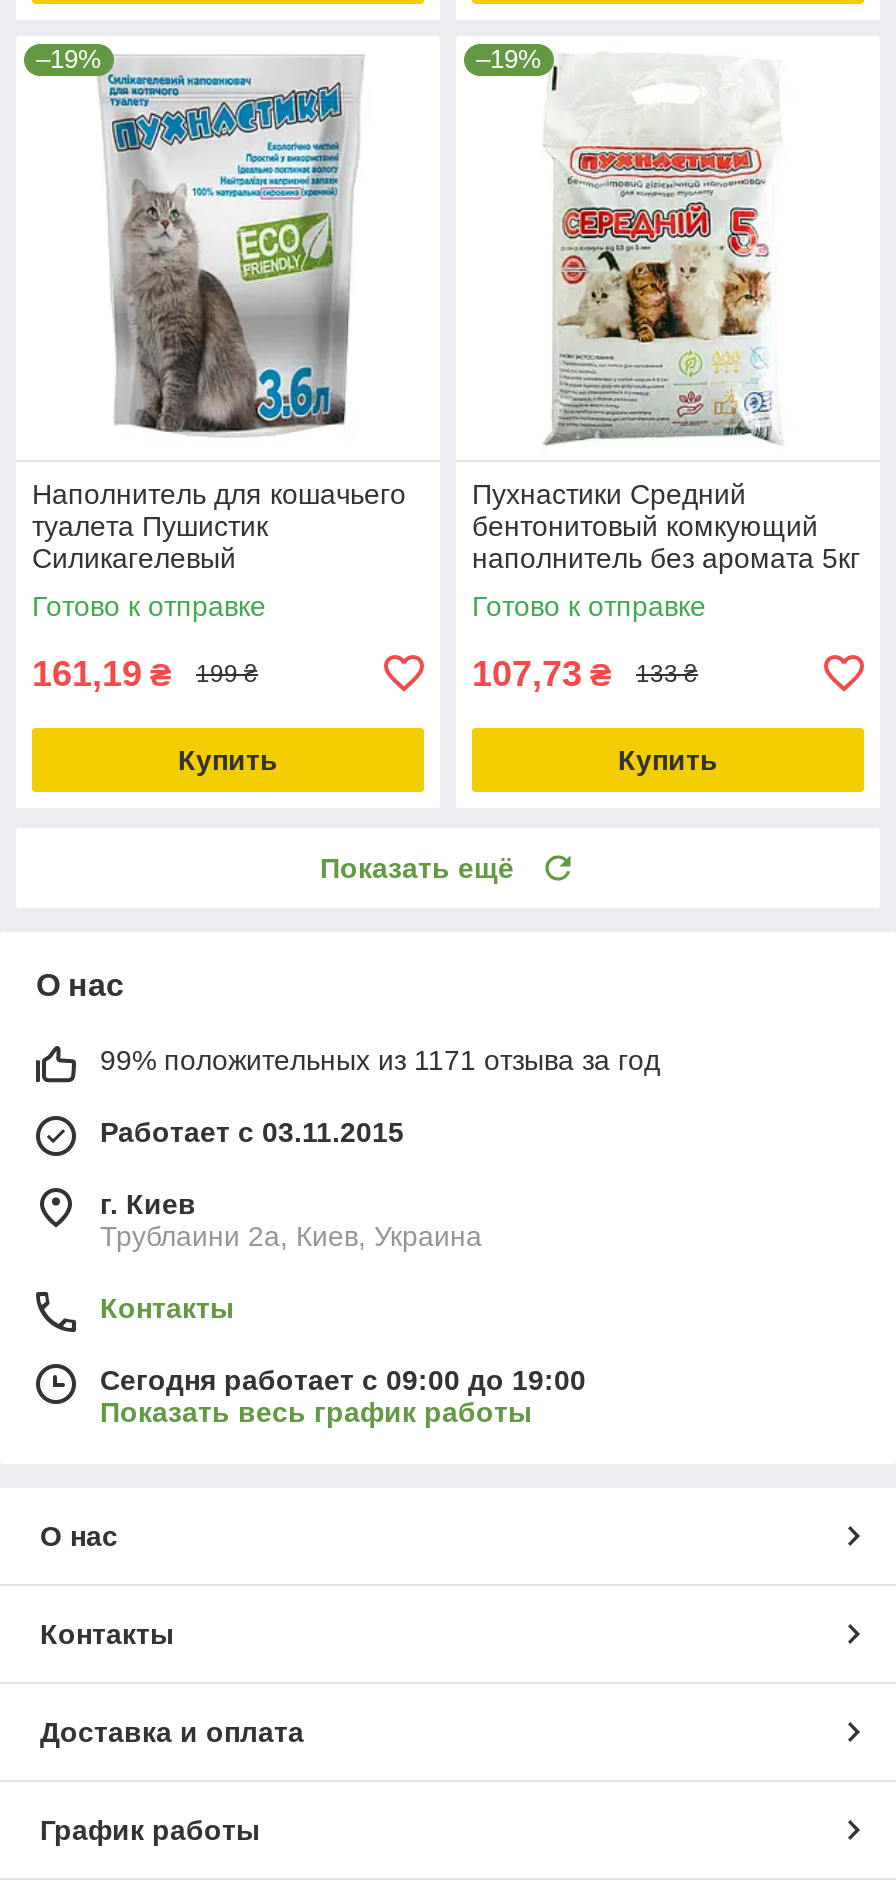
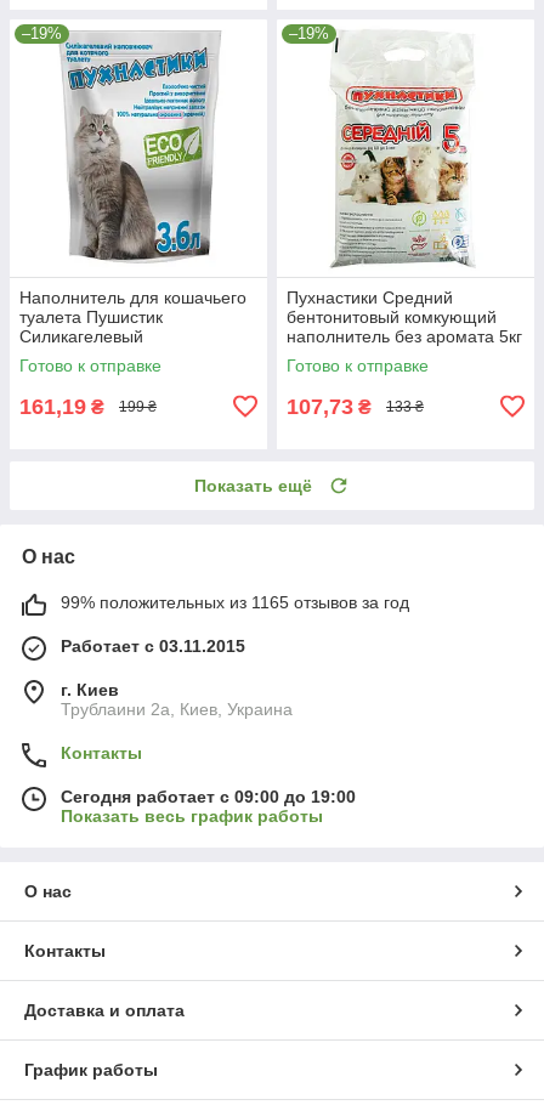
- Купить

- Купить

- 99% положительных из 1171 отзыва за год
+ 99% положительных из 1165 отзывов за год
